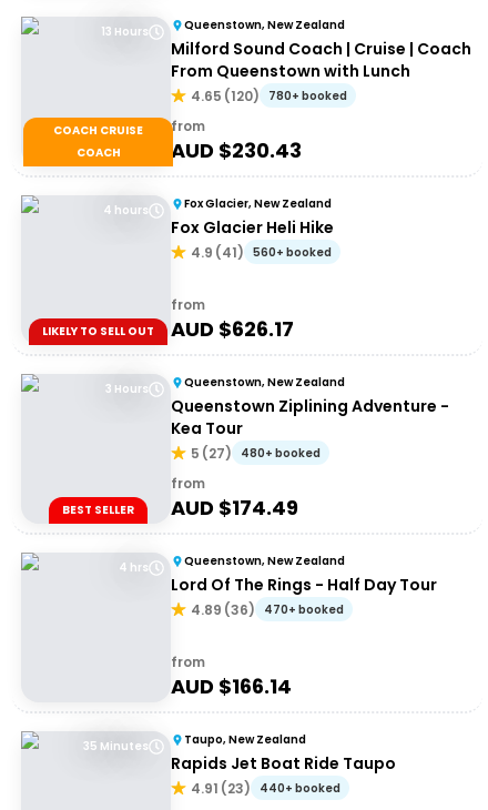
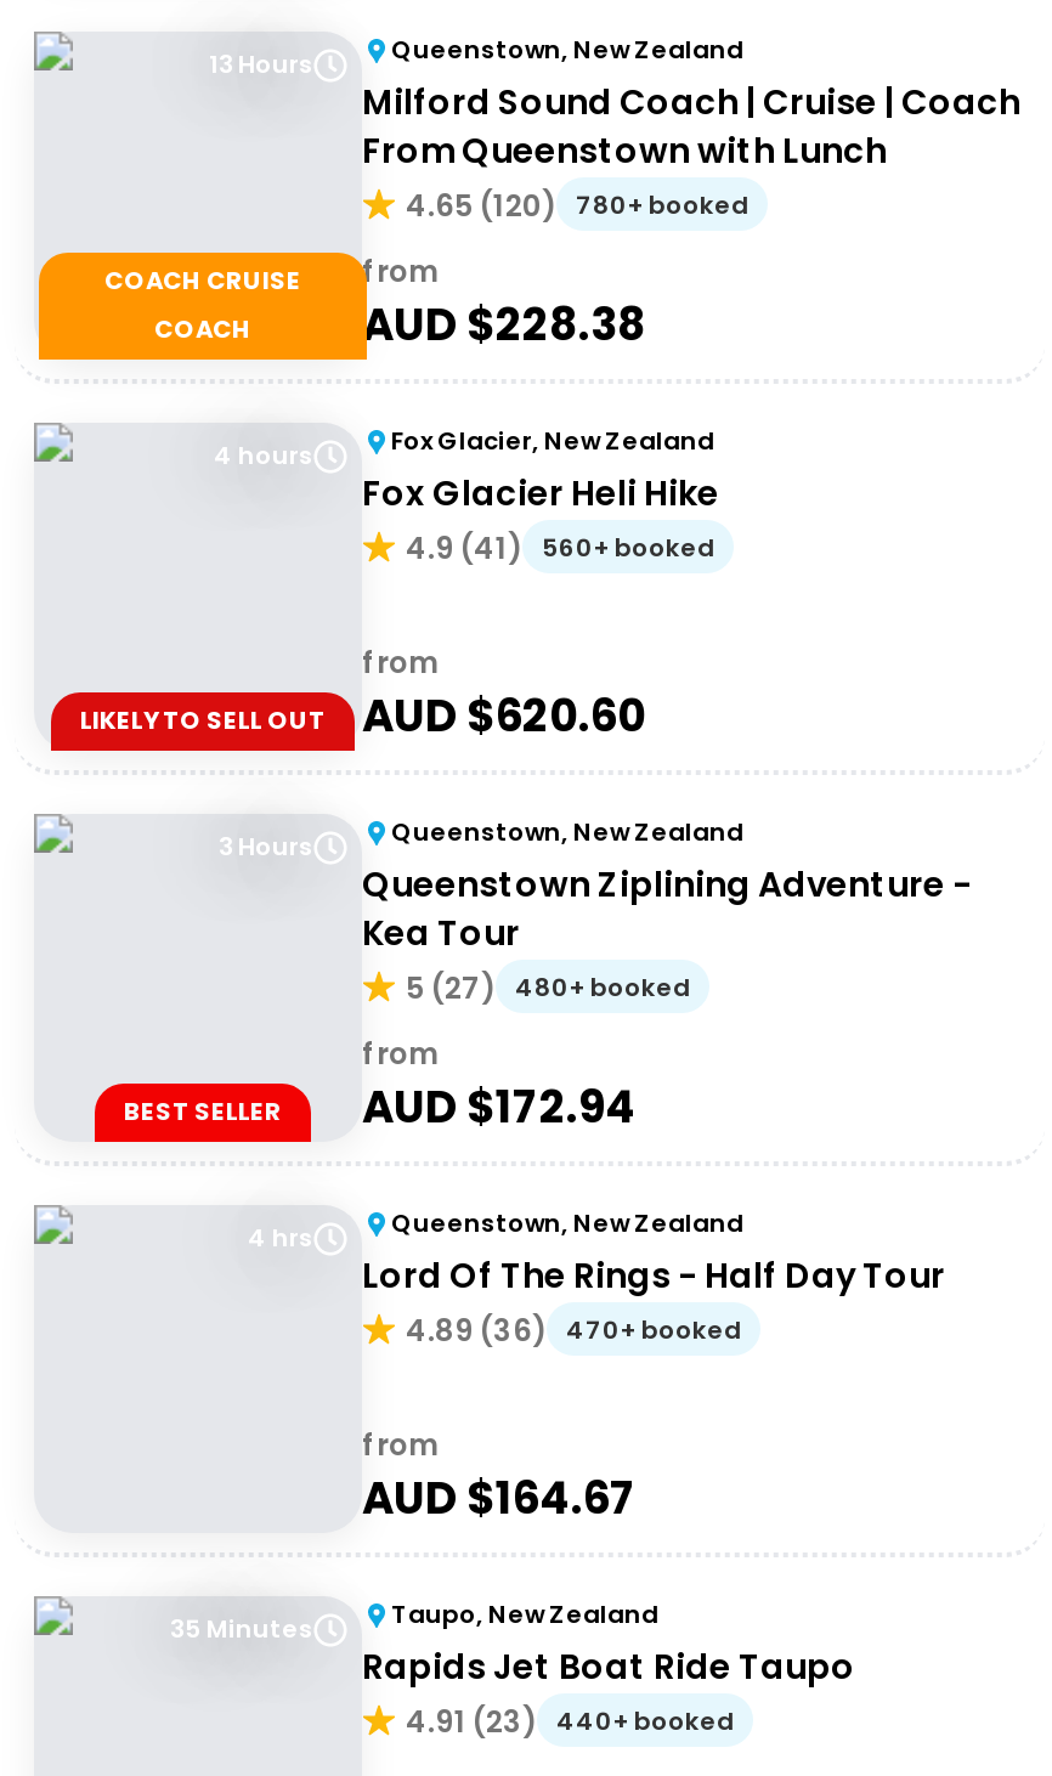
- AUD $230.43
+ AUD $228.38

- LIKELY TO SELL OUT AUD $626.17
+ LIKELY TO SELL OUT AUD $620.60

- AUD $174.49
+ AUD $172.94

- AUD $166.14
+ AUD $164.67
